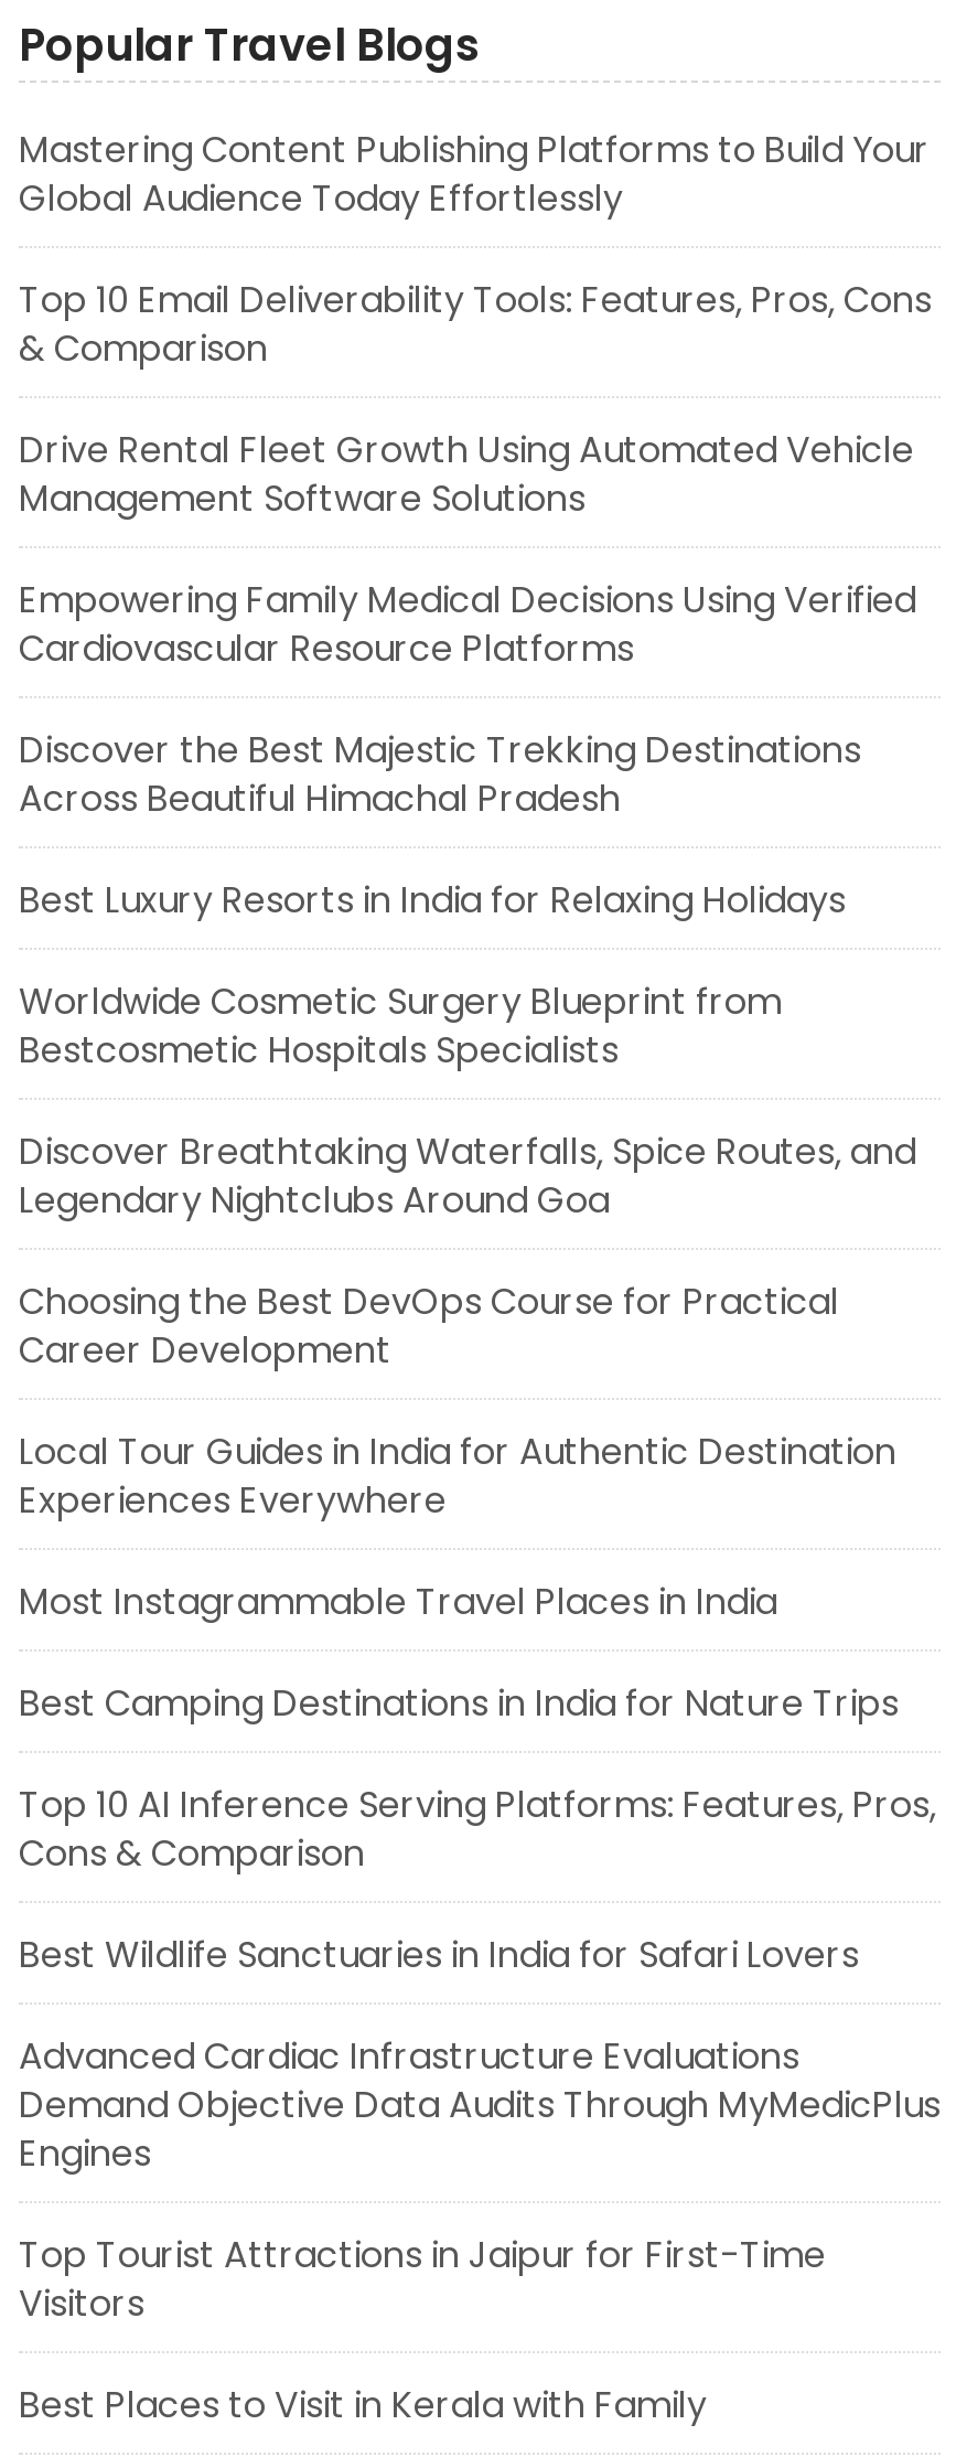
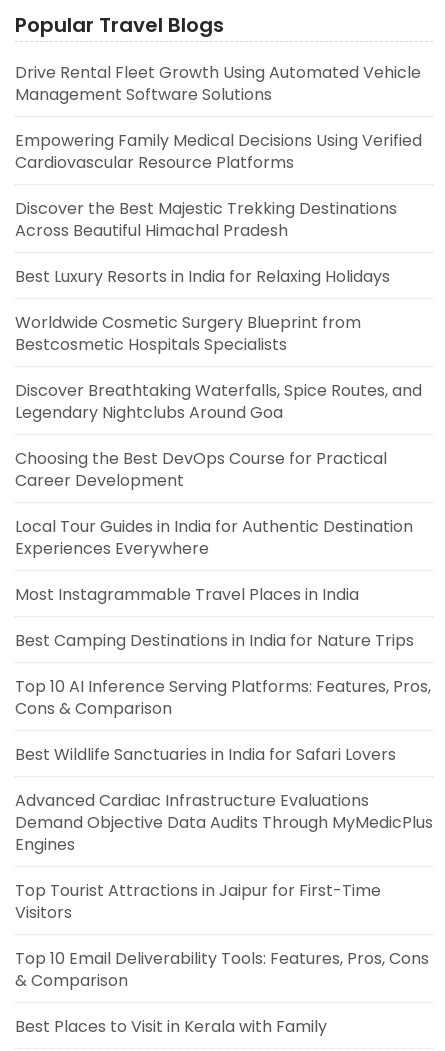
- Mastering Content Publishing Platforms to Build Your
- Global Audience Today Effortlessly

moved down: Top 10 Email Deliverability Tools: Features, Pros, Cons | & Comparison

moved up: Drive Rental Fleet Growth Using Automated Vehicle | Management Software Solutions | Empowering Family Medical Decisions Using Verified | ... | Top Tourist Attractions in Jaipur for First-Time | Visitors
